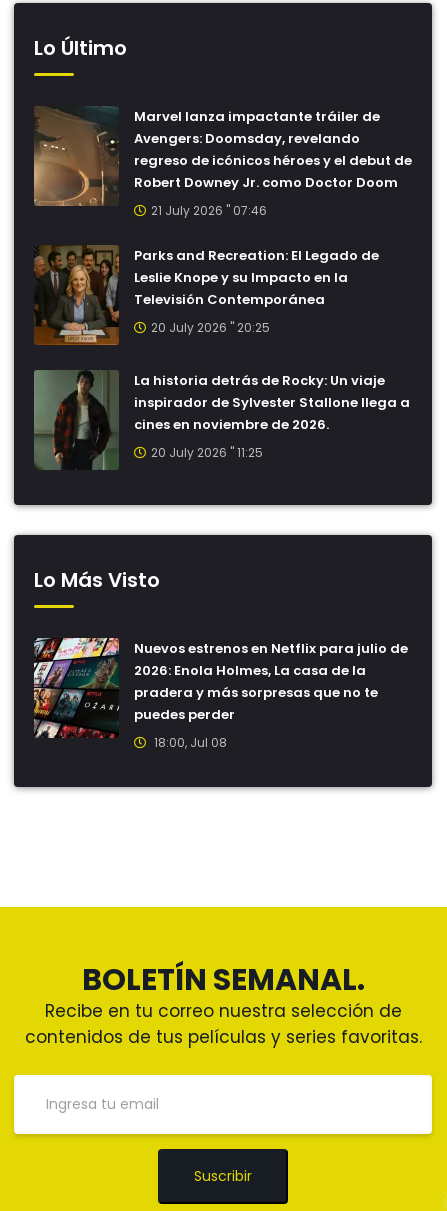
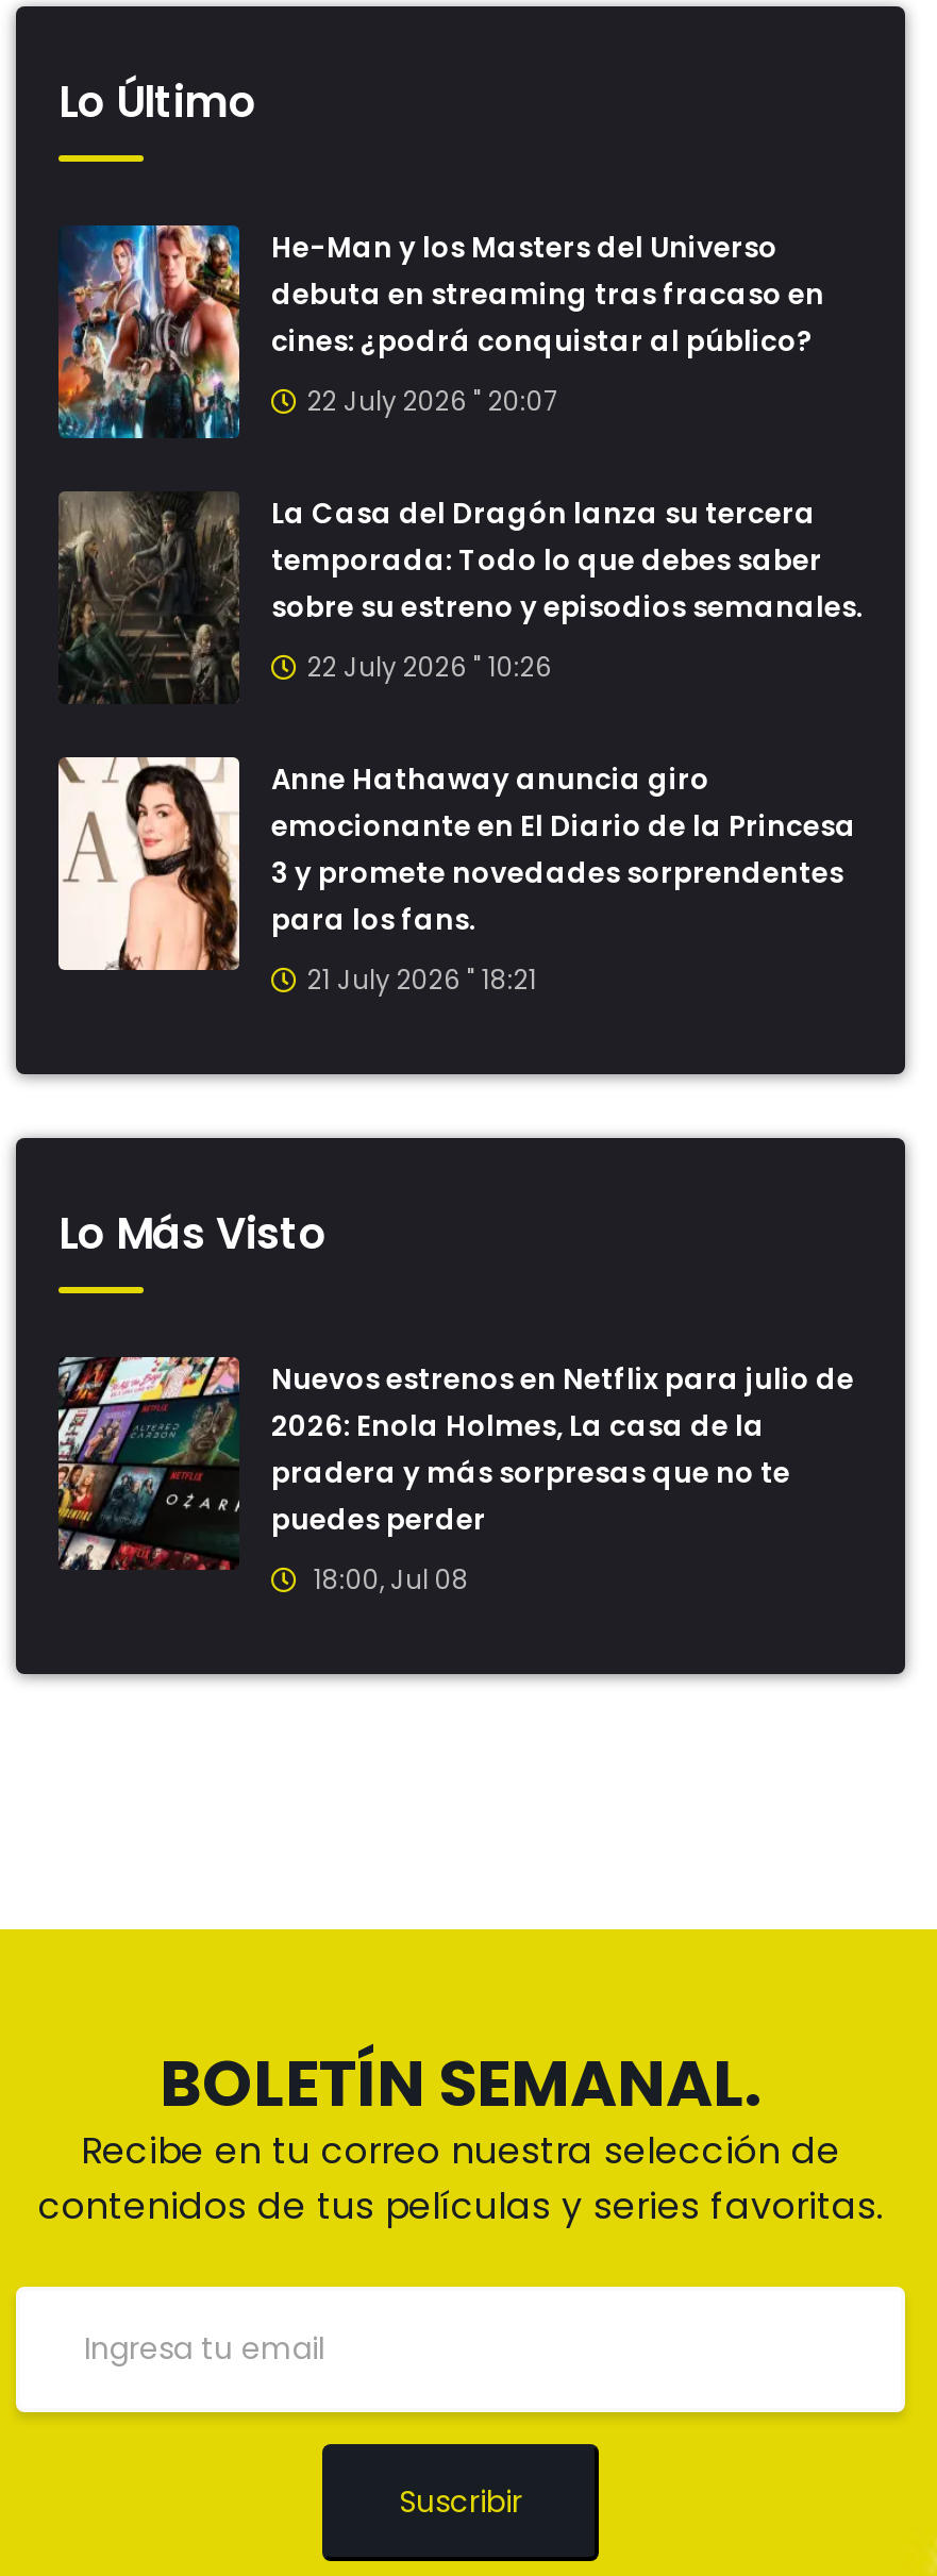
- [image]
- Marvel lanza impactante tráiler de
- Avengers: Doomsday, revelando
- regreso de icónicos héroes y el debut de
- Robert Downey Jr. como Doctor Doom
+ [image]
+ He-Man y los Masters del Universo
+ debuta en streaming tras fracaso en
+ cines: ¿podrá conquistar al público?

- 21 July 2026 " 07:46
+ 22 July 2026 " 20:07

- [image]
- Parks and Recreation: El Legado de
- Leslie Knope y su Impacto en la
- Televisión Contemporánea
+ [image]
+ La Casa del Dragón lanza su tercera
+ temporada: Todo lo que debes saber
+ sobre su estreno y episodios semanales.

- 20 July 2026 " 20:25
+ 22 July 2026 " 10:26

- [image]
- La historia detrás de Rocky: Un viaje
- inspirador de Sylvester Stallone llega a
- cines en noviembre de 2026.
+ [image]
+ Anne Hathaway anuncia giro
+ emocionante en El Diario de la Princesa
+ 3 y promete novedades sorprendentes
+ para los fans.

- 20 July 2026 " 11:25
+ 21 July 2026 " 18:21
